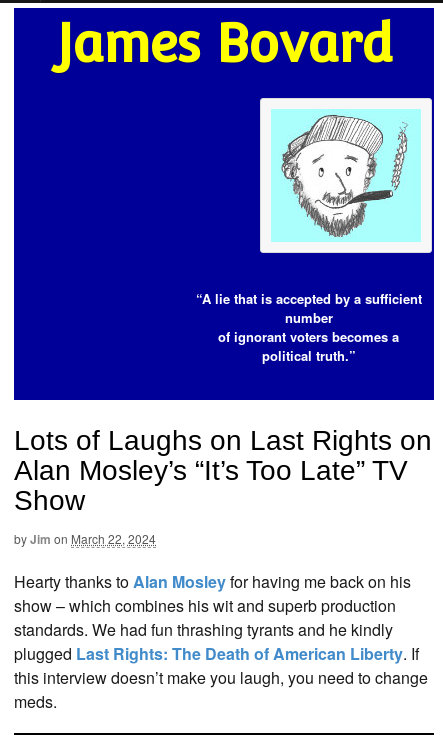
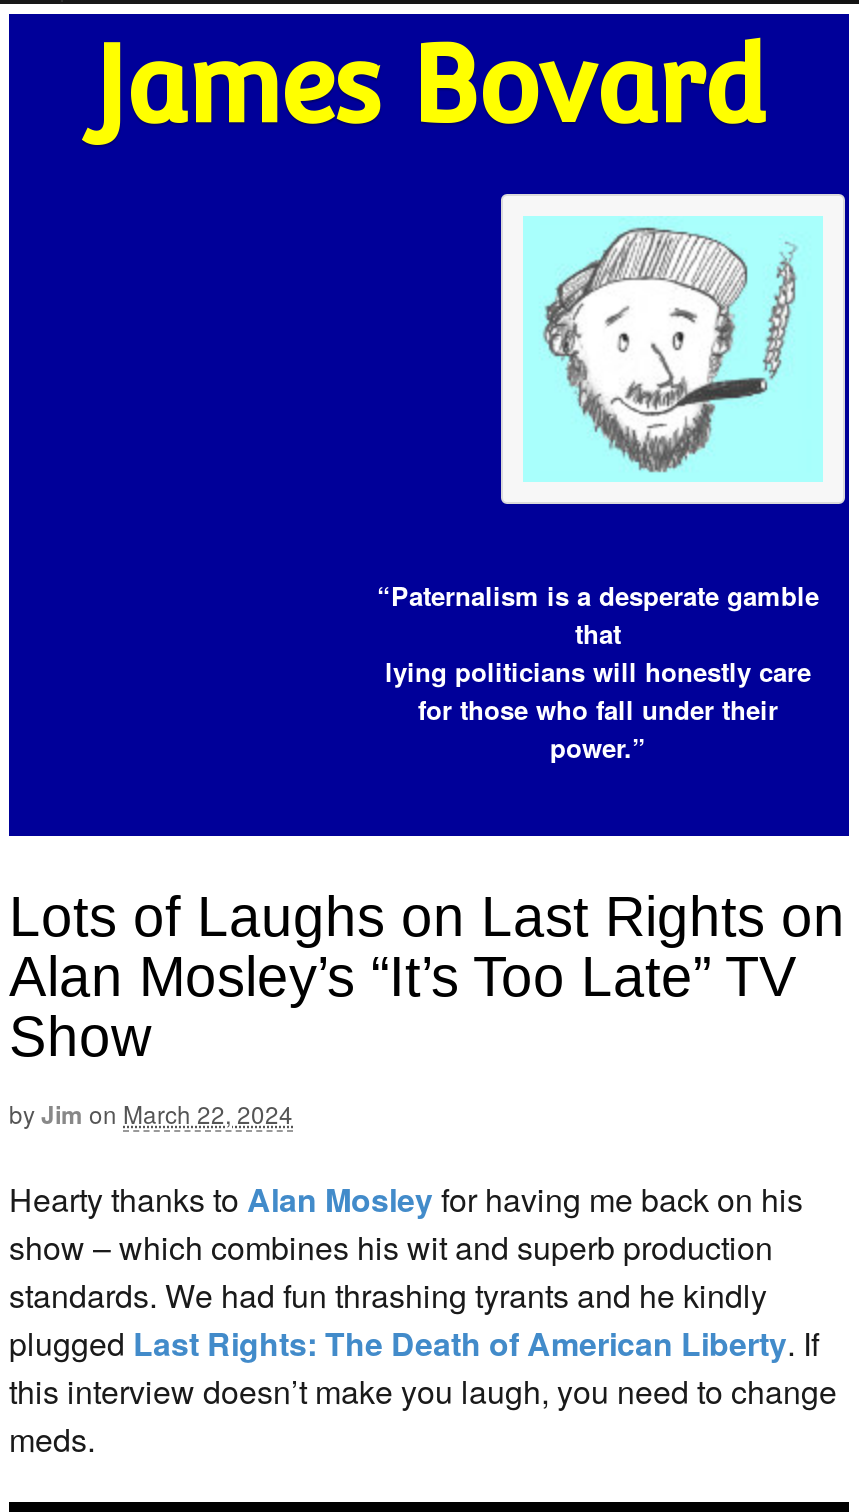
- “A lie that is accepted by a sufficient
- number
- of ignorant voters becomes a
- political truth.”
+ “Paternalism is a desperate gamble
+ that
+ lying politicians will honestly care
+ for those who fall under their
+ power.”
